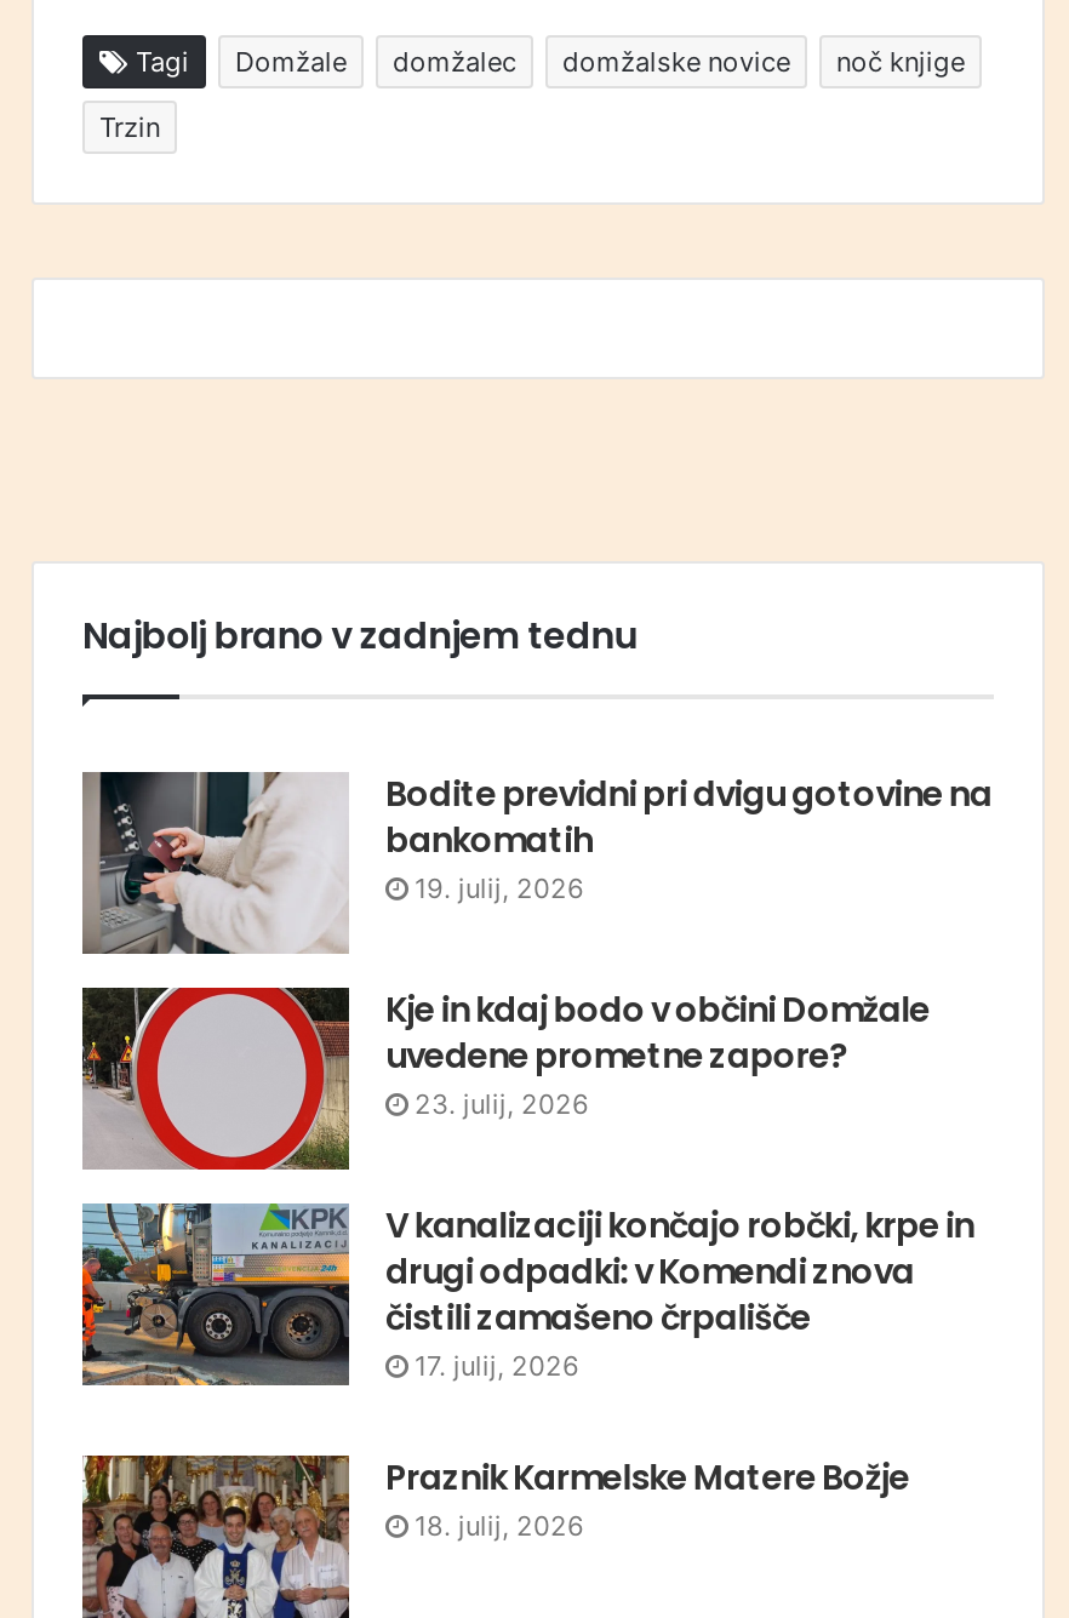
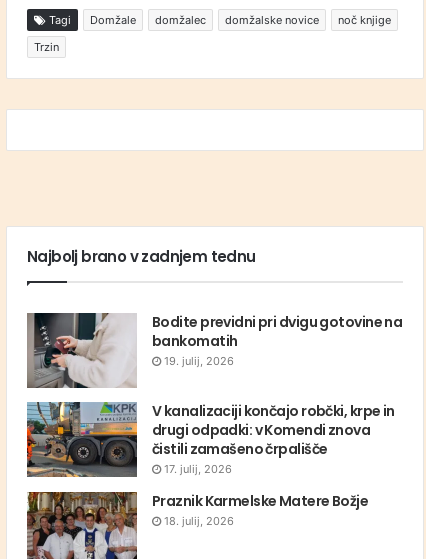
- [image]
- Kje in kdaj bodo v občini Domžale
- uvedene prometne zapore?
- 23. julij, 2026
